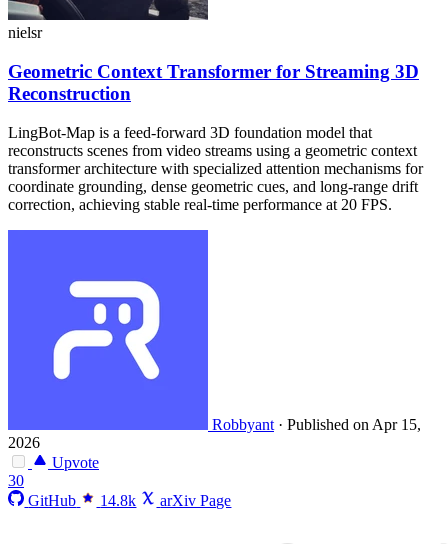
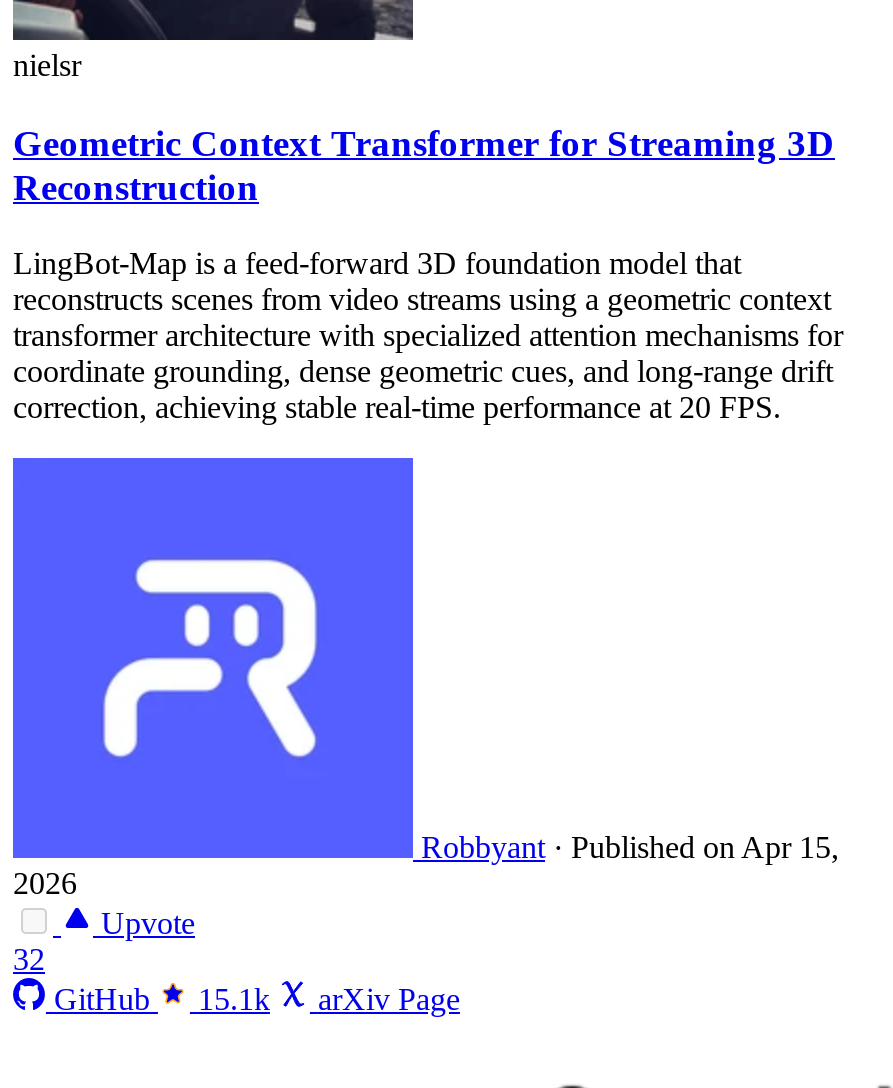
- 30
+ 32

- GitHub 14.8k arXiv Page
+ GitHub 15.1k arXiv Page
